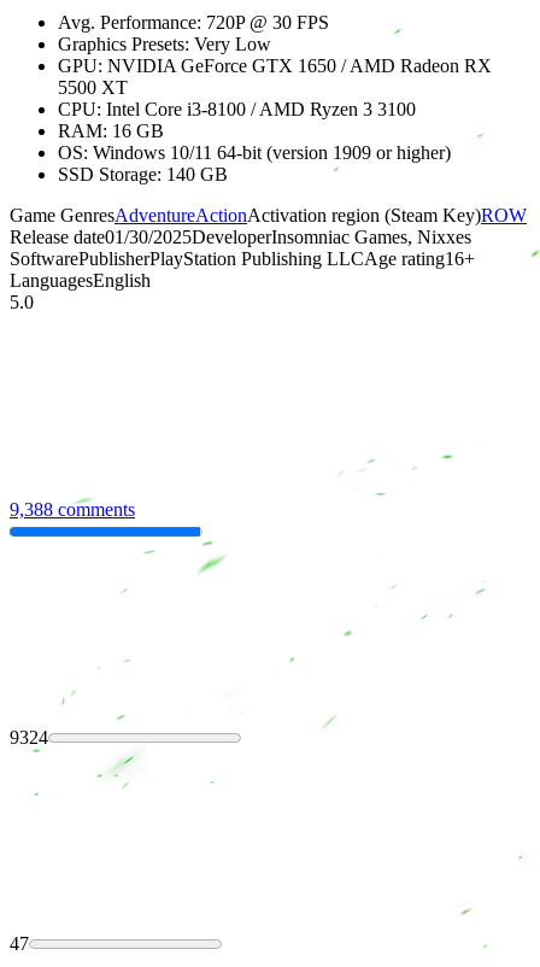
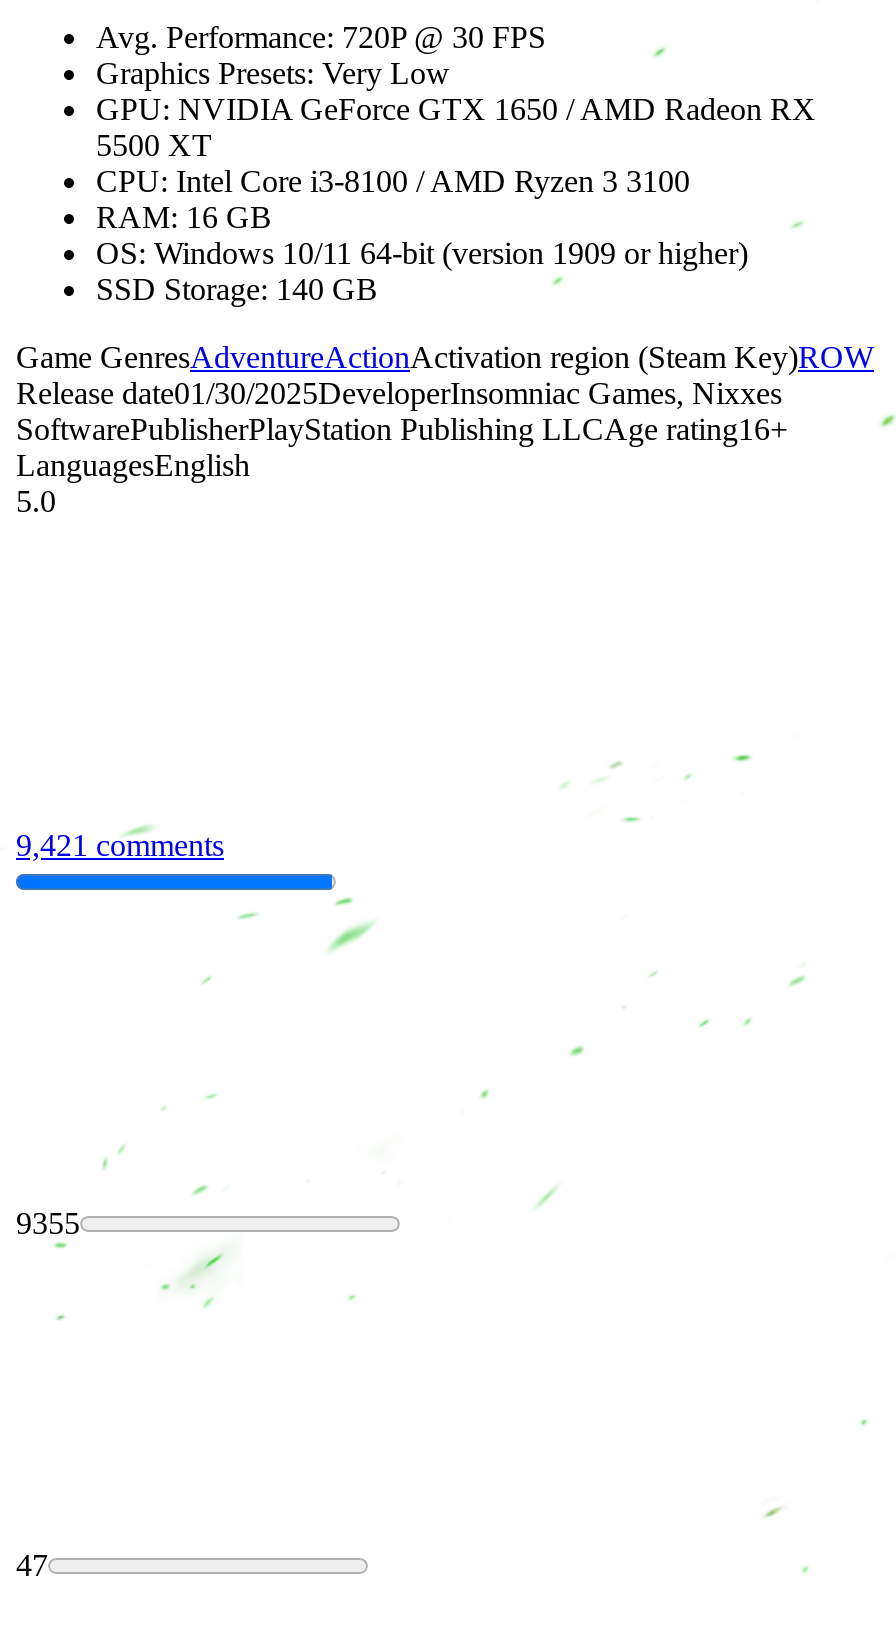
- 9,388 comments
+ 9,421 comments

- 9324
+ 9355
